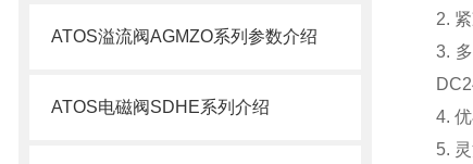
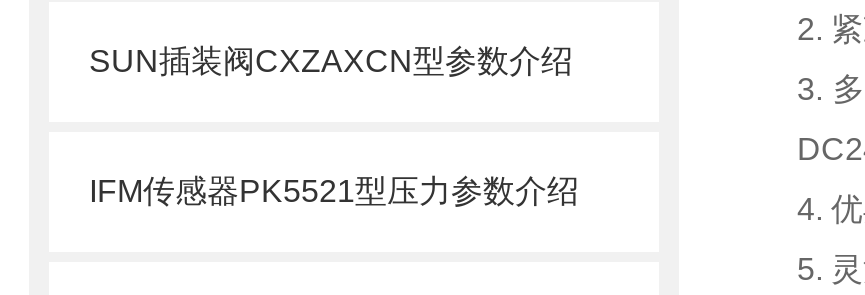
- ATOS溢流阀AGMZO系列参数介绍
+ SUN插装阀CXZAXCN型参数介绍

- ATOS电磁阀SDHE系列介绍
+ IFM传感器PK5521型压力参数介绍
